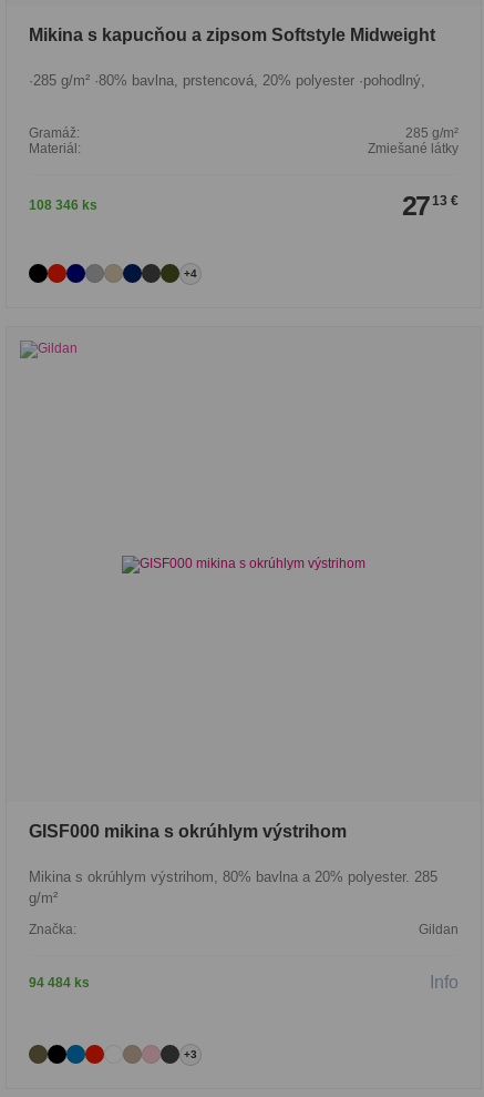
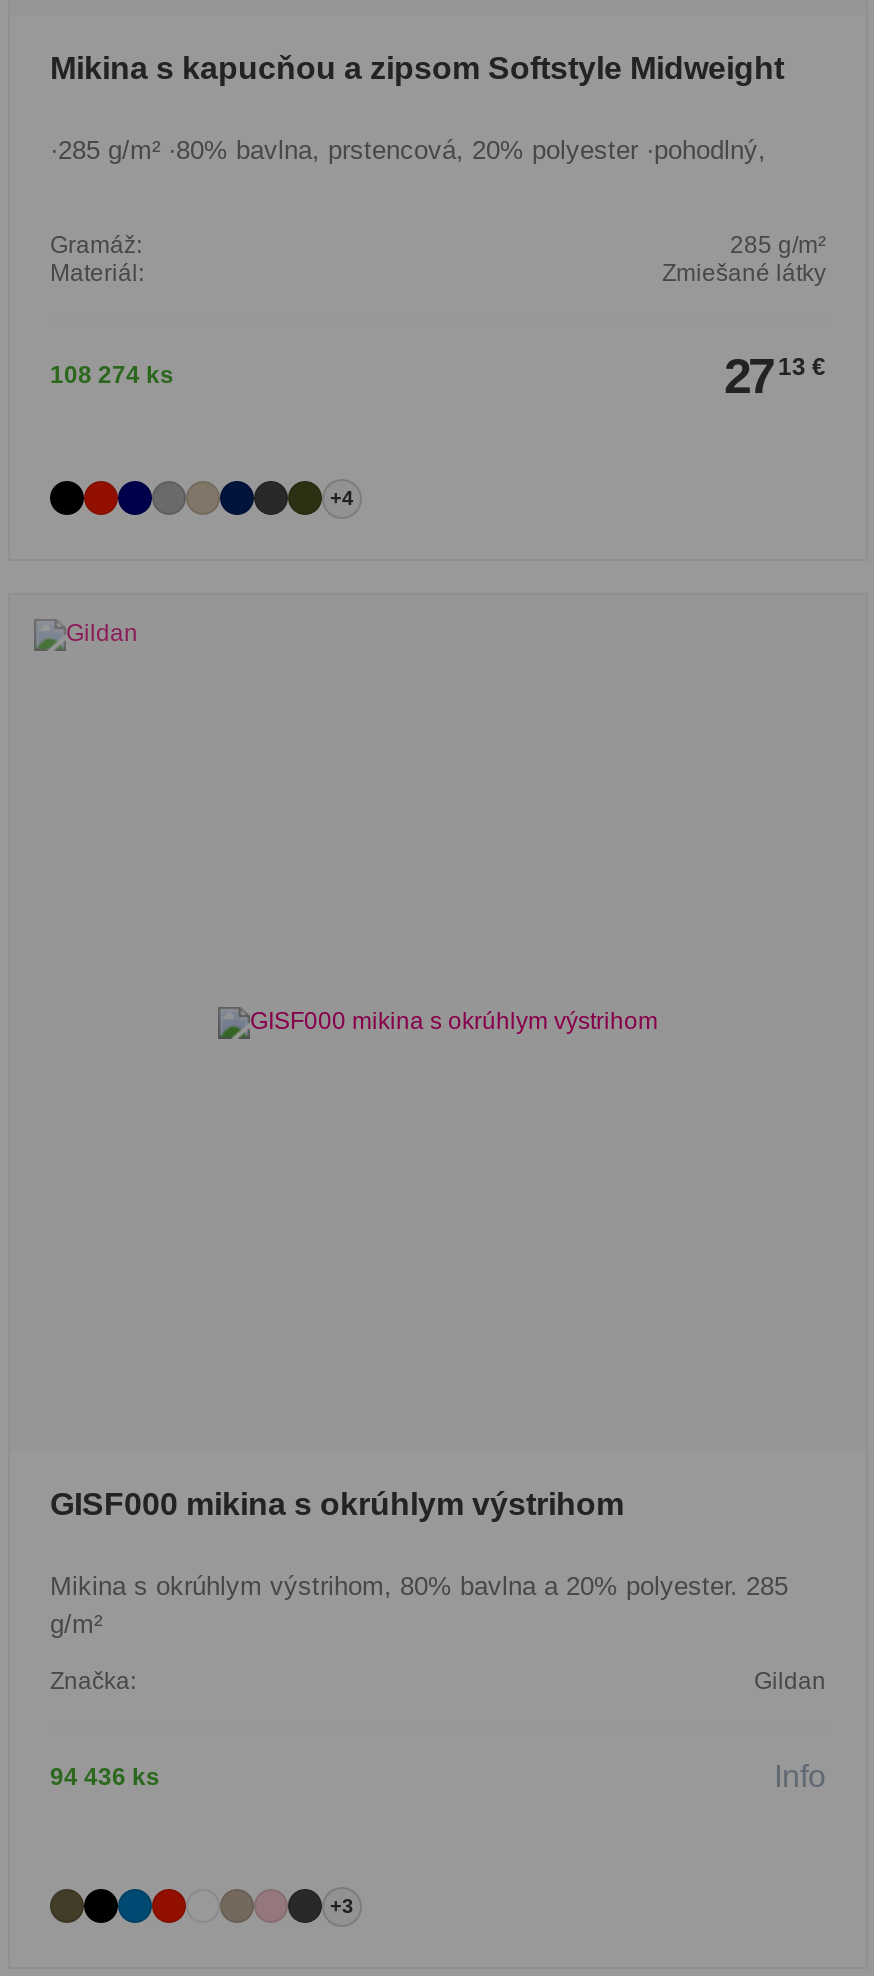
- 108 346 ks
+ 108 274 ks

- 94 484 ks
+ 94 436 ks
